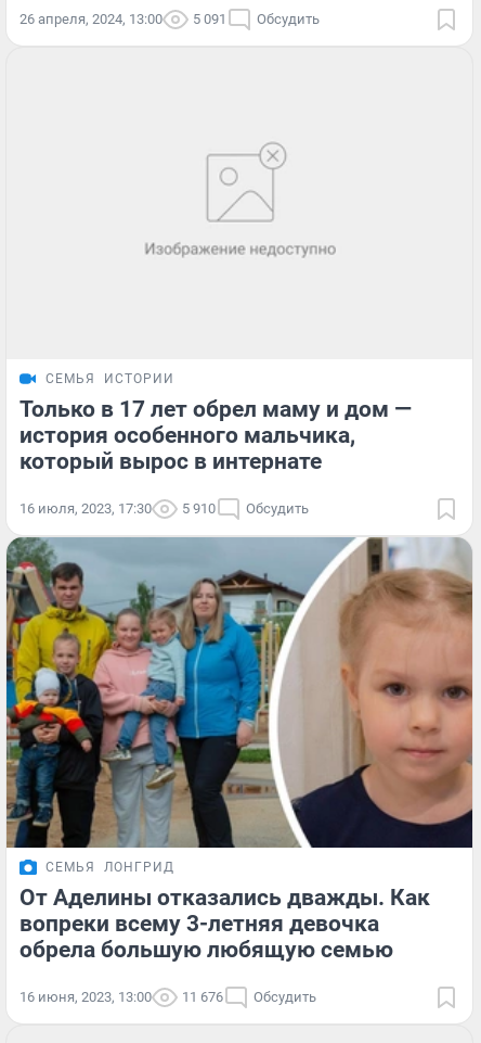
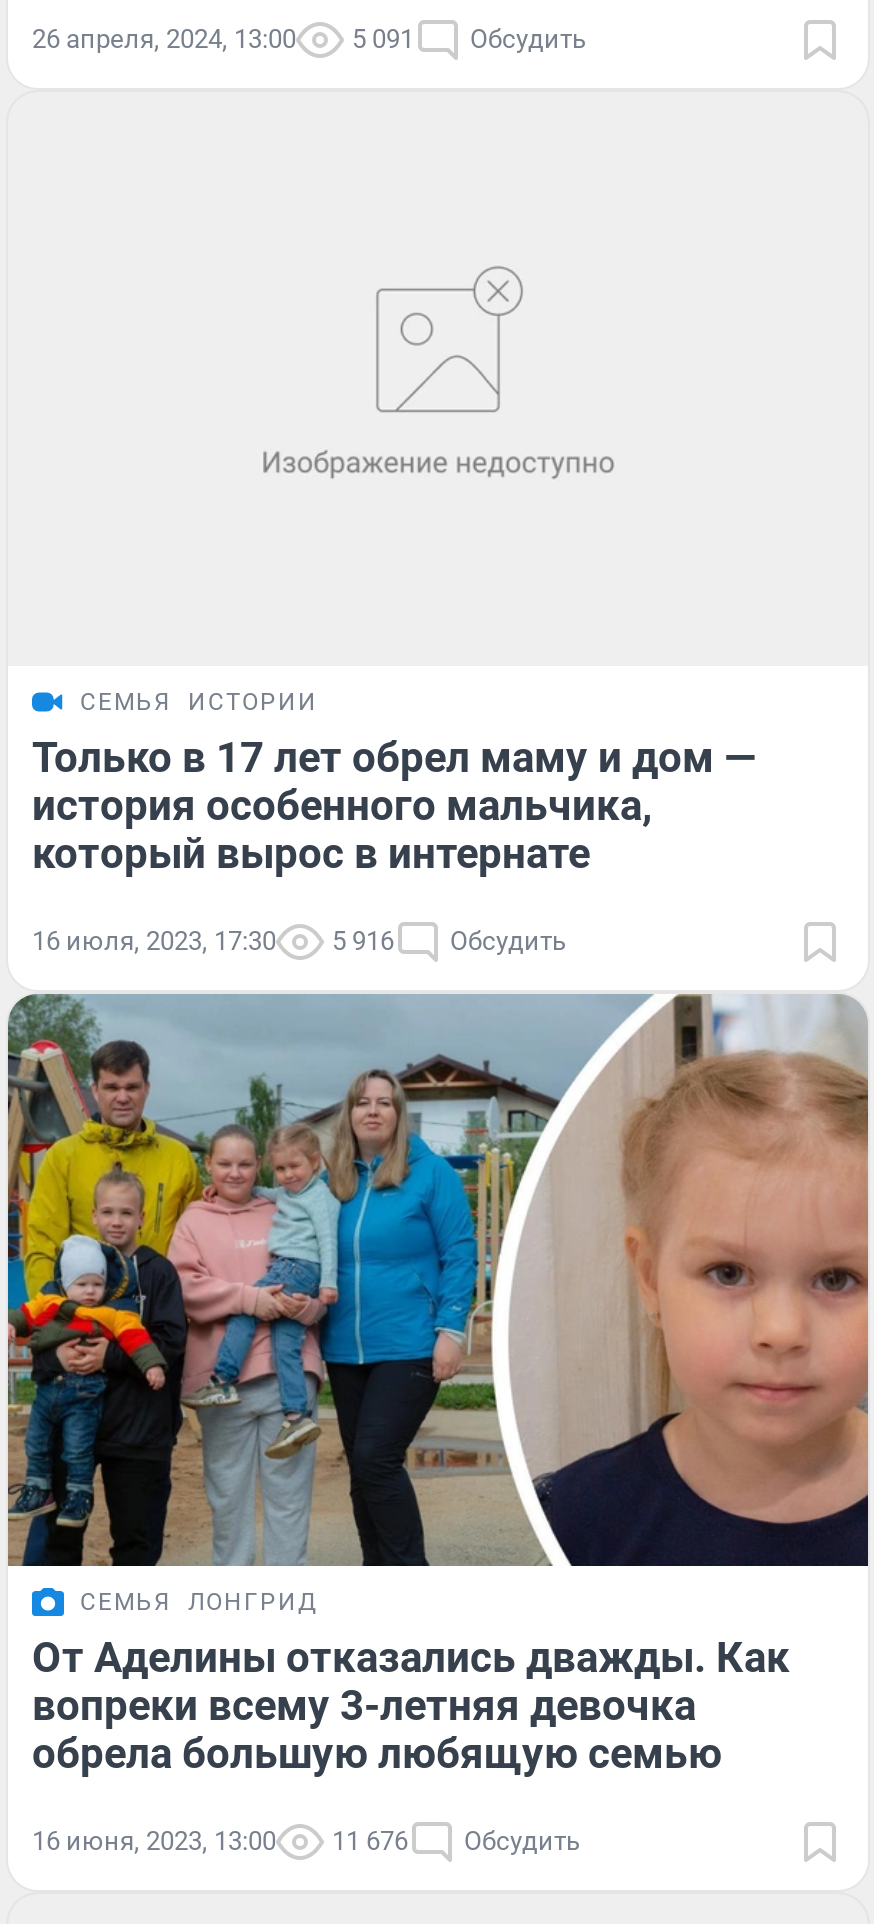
- 16 июля, 2023, 17:30 5 910 Обсудить
+ 16 июля, 2023, 17:30 5 916 Обсудить
